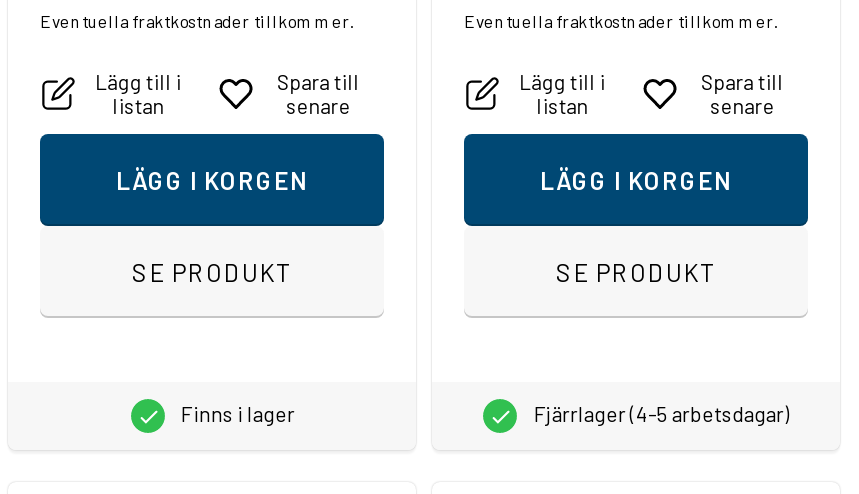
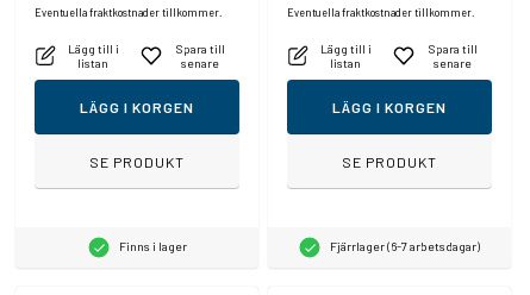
- Fjärrlager (4-5 arbetsdagar)
+ Fjärrlager (6-7 arbetsdagar)
